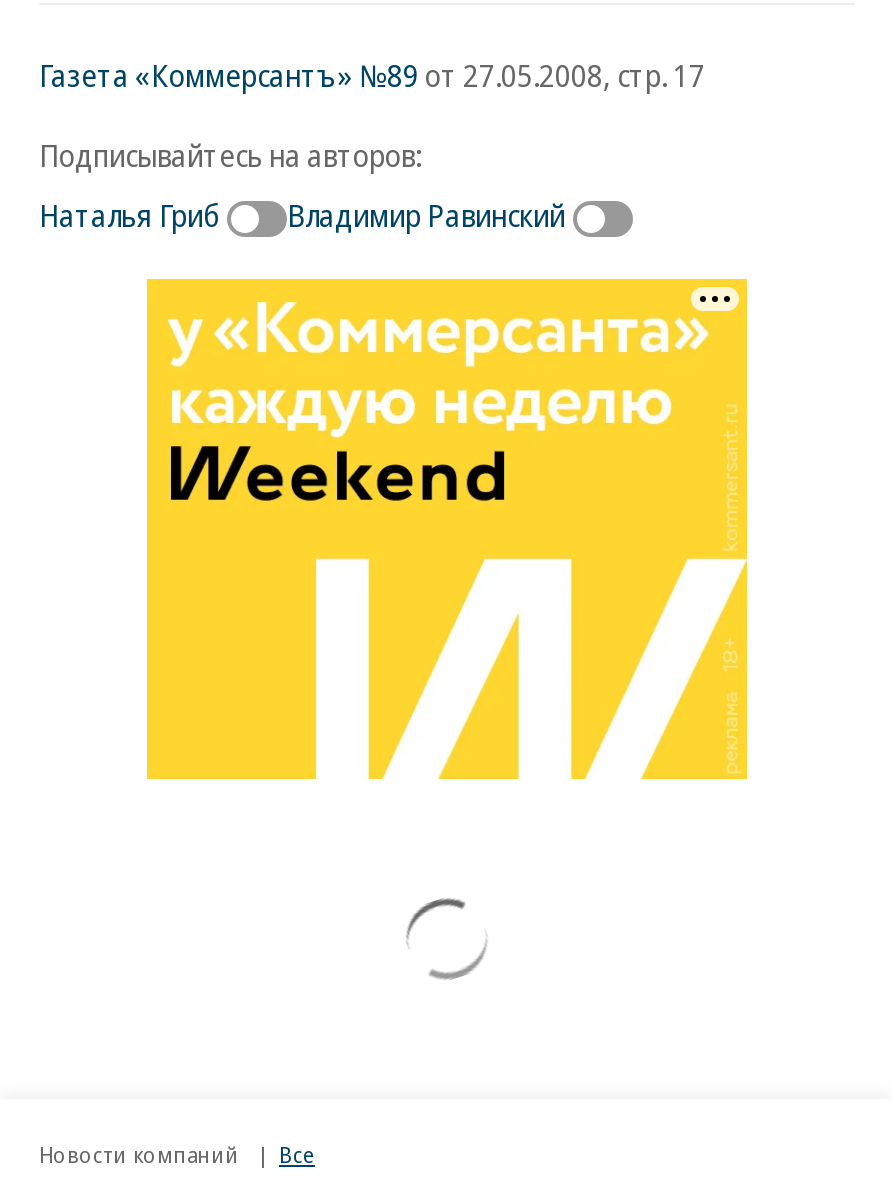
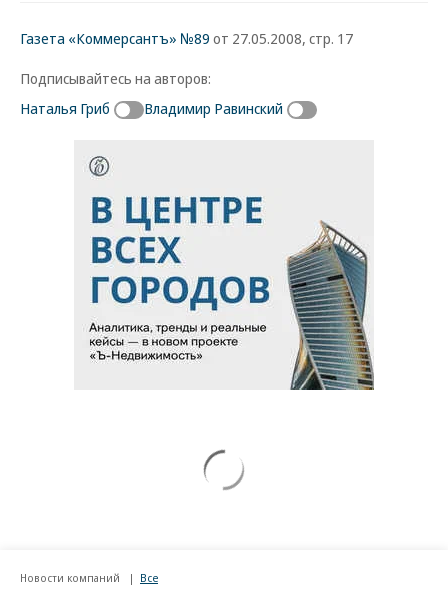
- [image]
+ [image]
